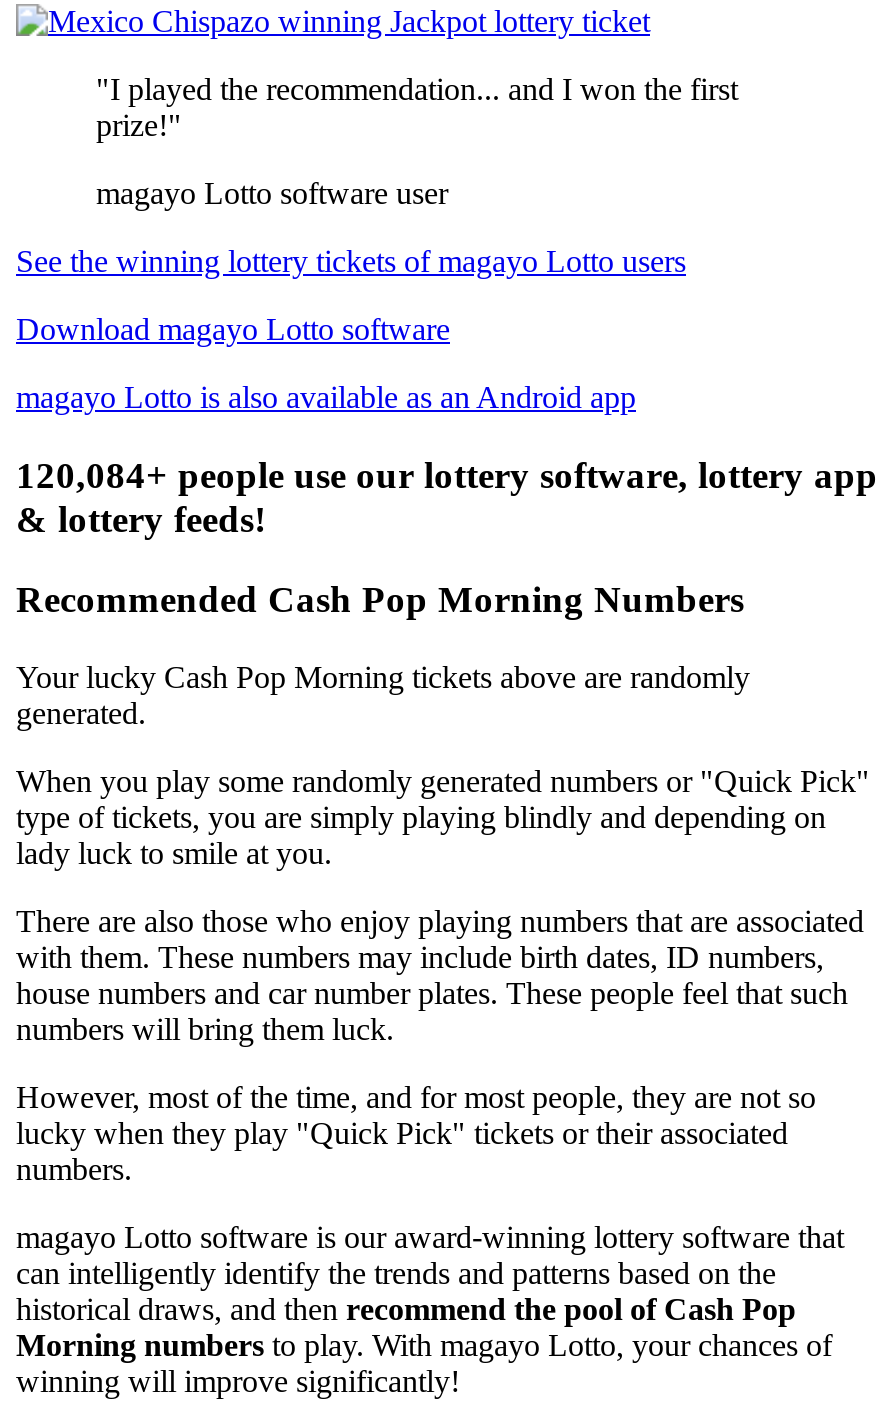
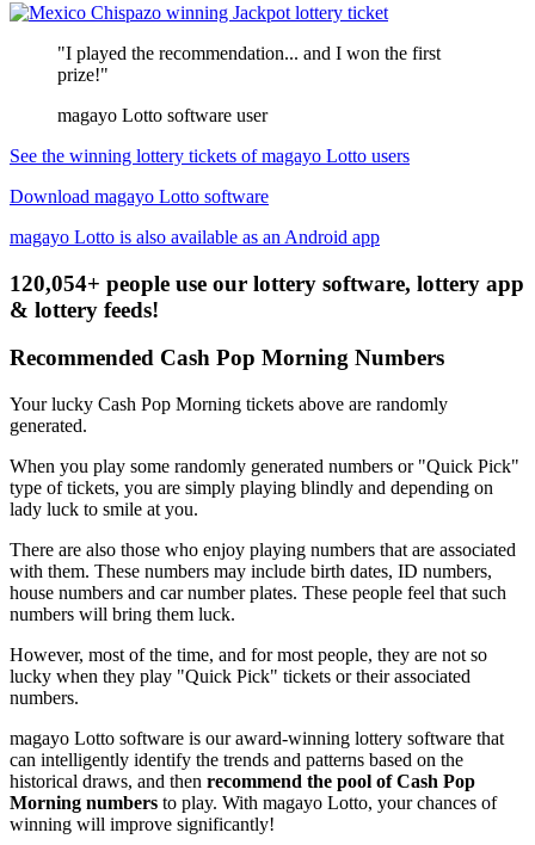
- 120,084+ people use our lottery software, lottery app
+ 120,054+ people use our lottery software, lottery app
